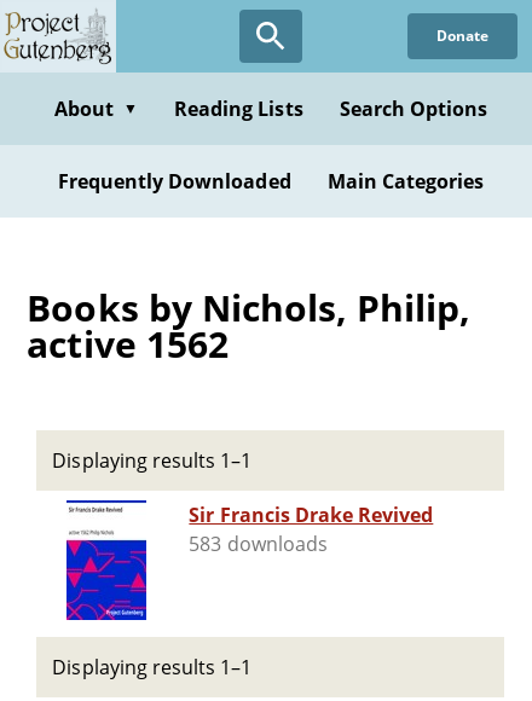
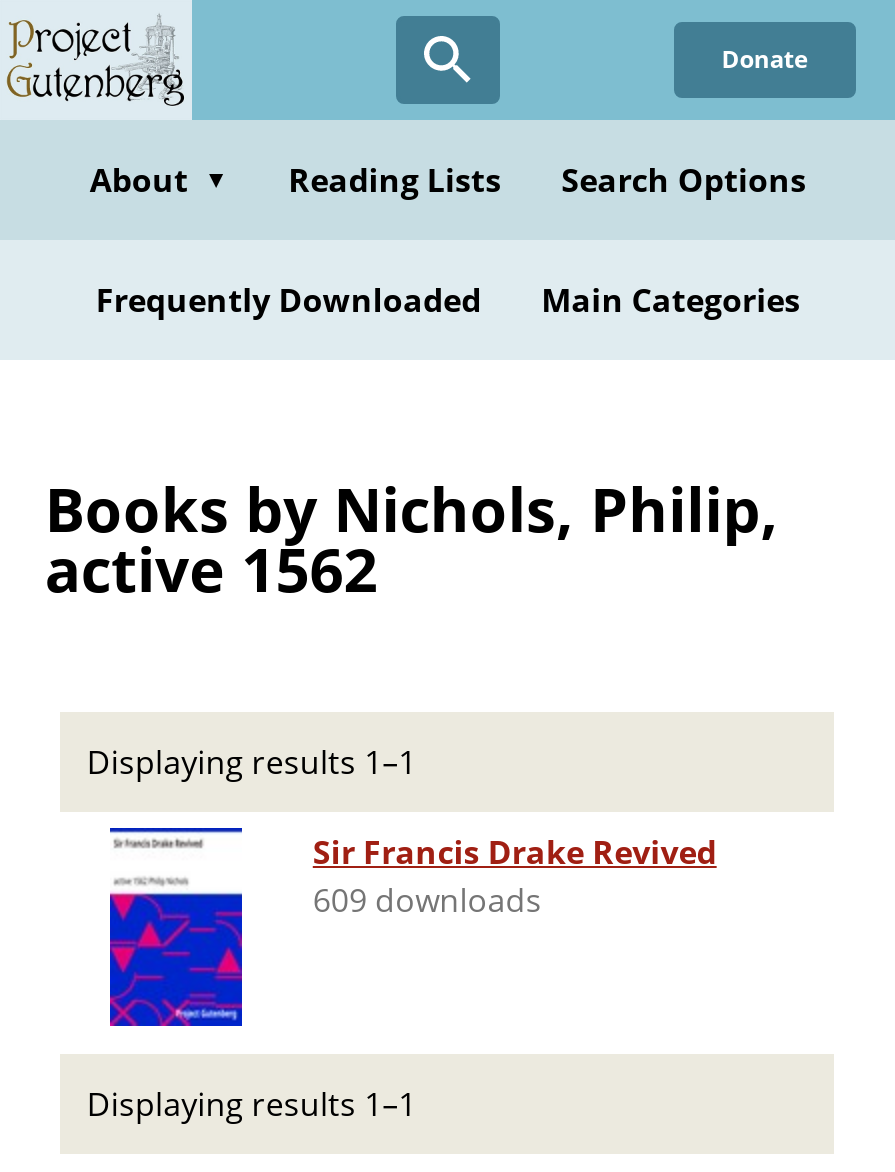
- 583 downloads
+ 609 downloads
